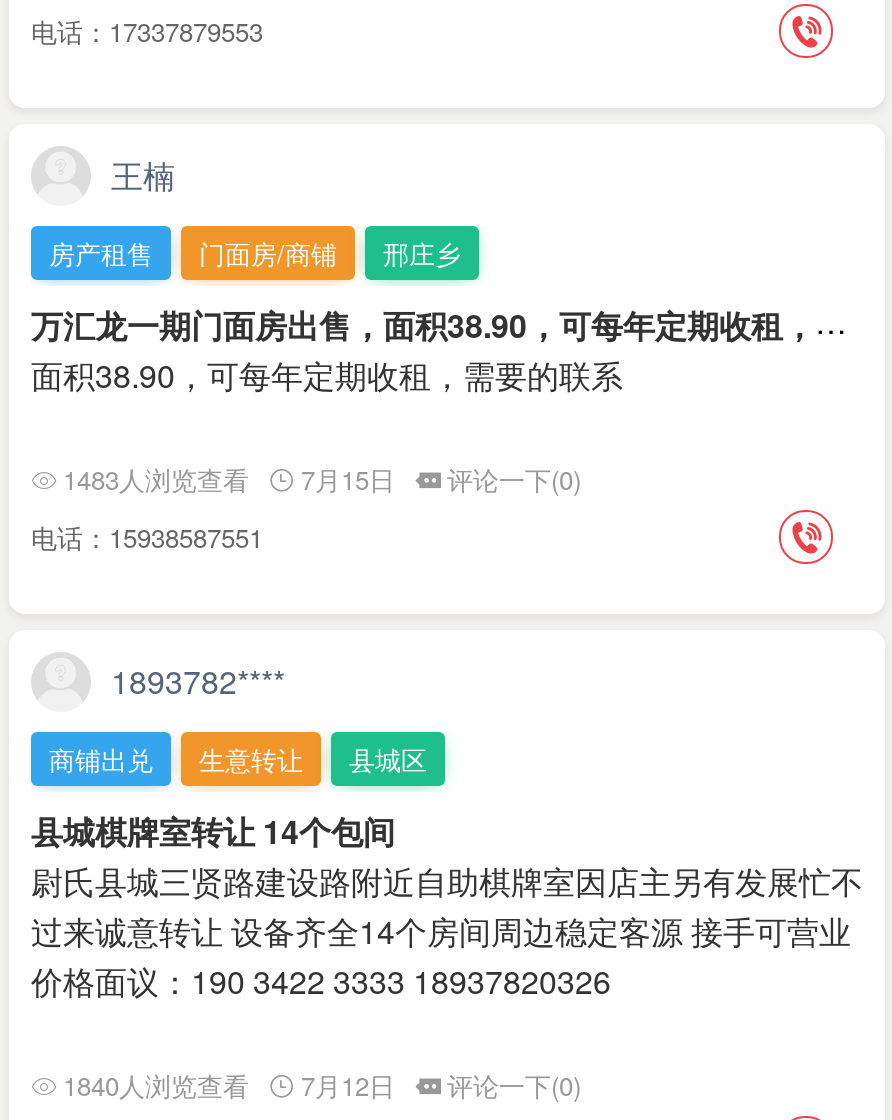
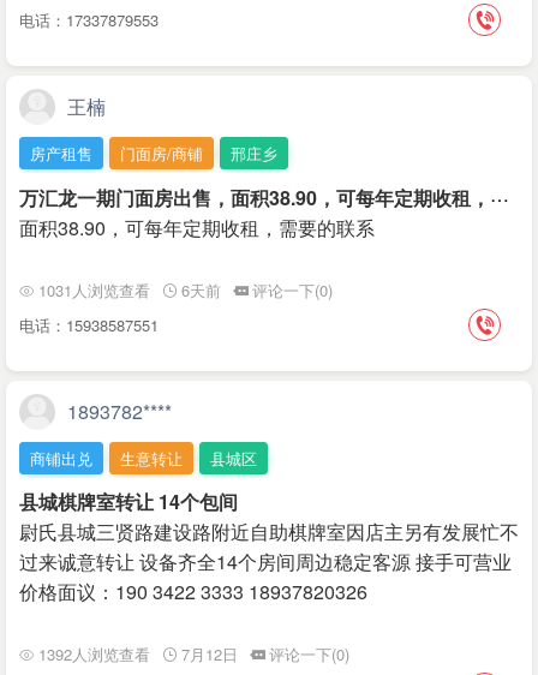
- 1483人浏览查看
- 7月15日
+ 1031人浏览查看
+ 6天前

- 1840人浏览查看 7月12日 评论一下(0)
+ 1392人浏览查看 7月12日 评论一下(0)
